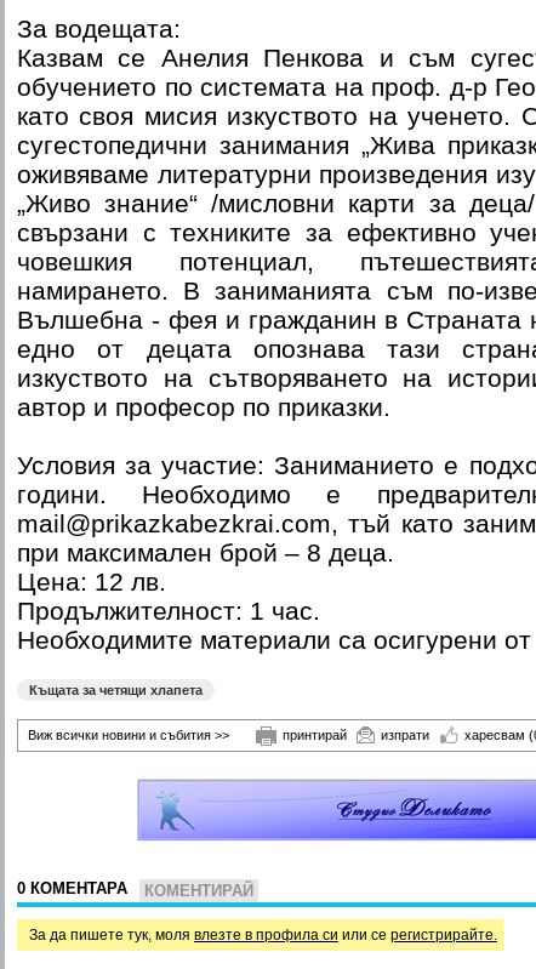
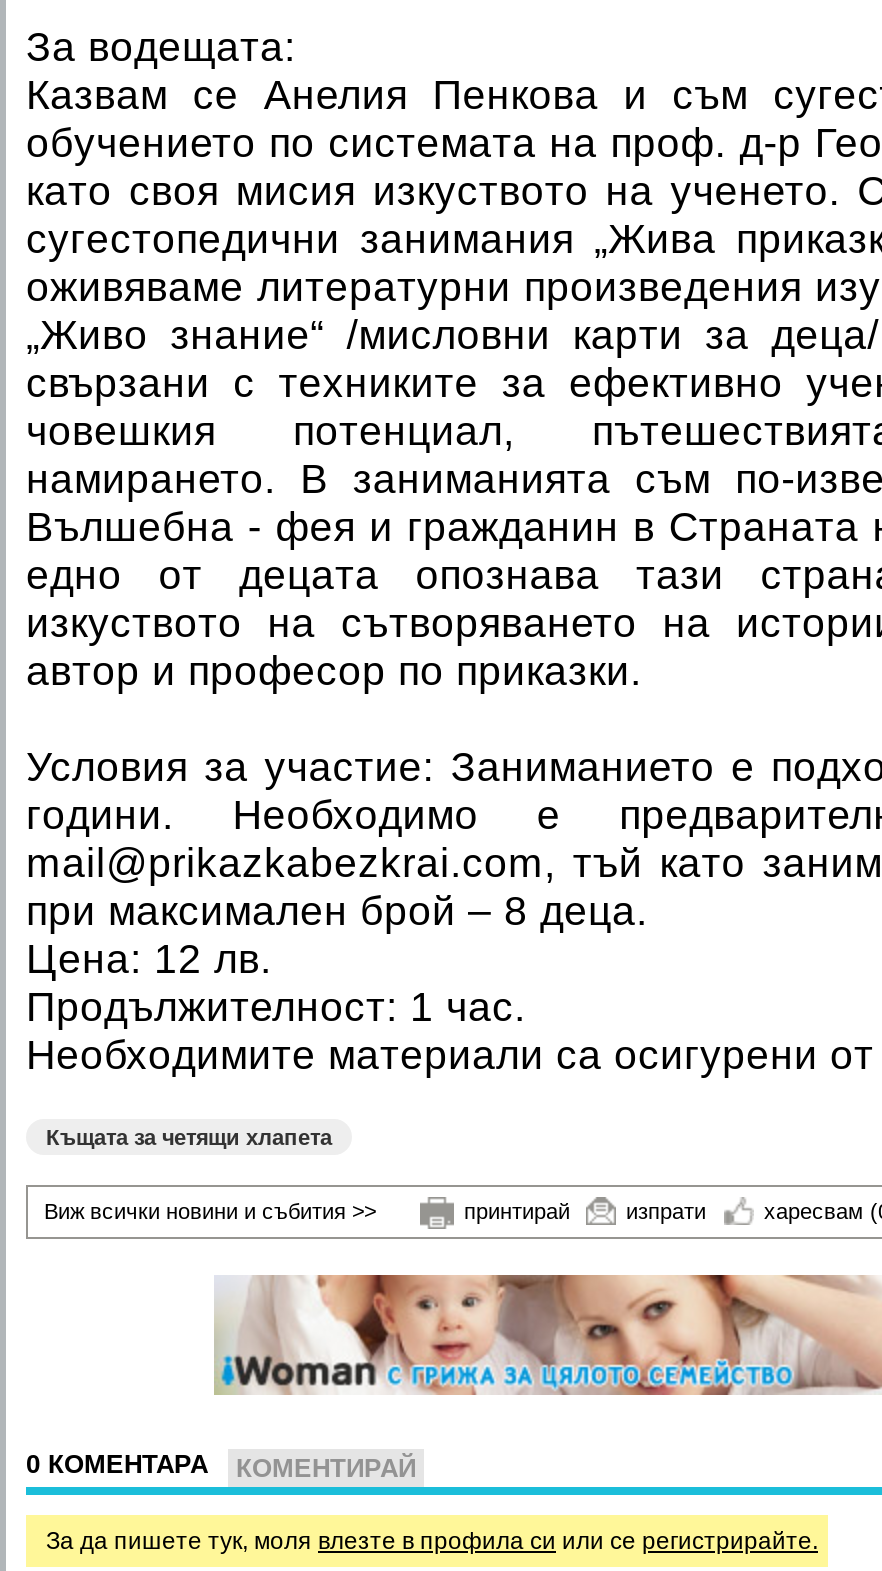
- [image]
+ [image]
